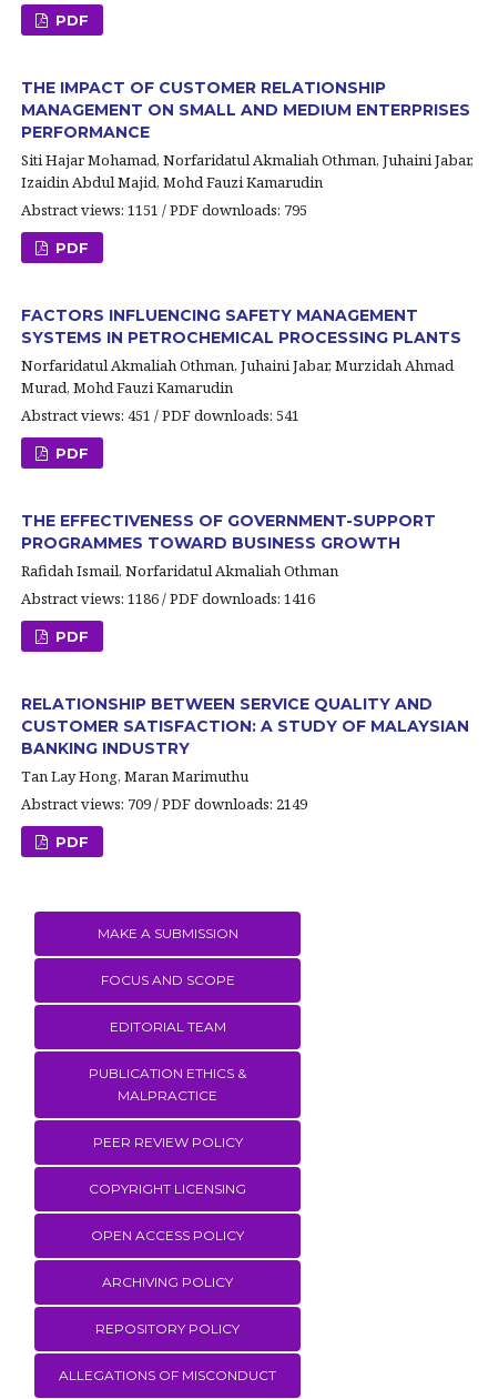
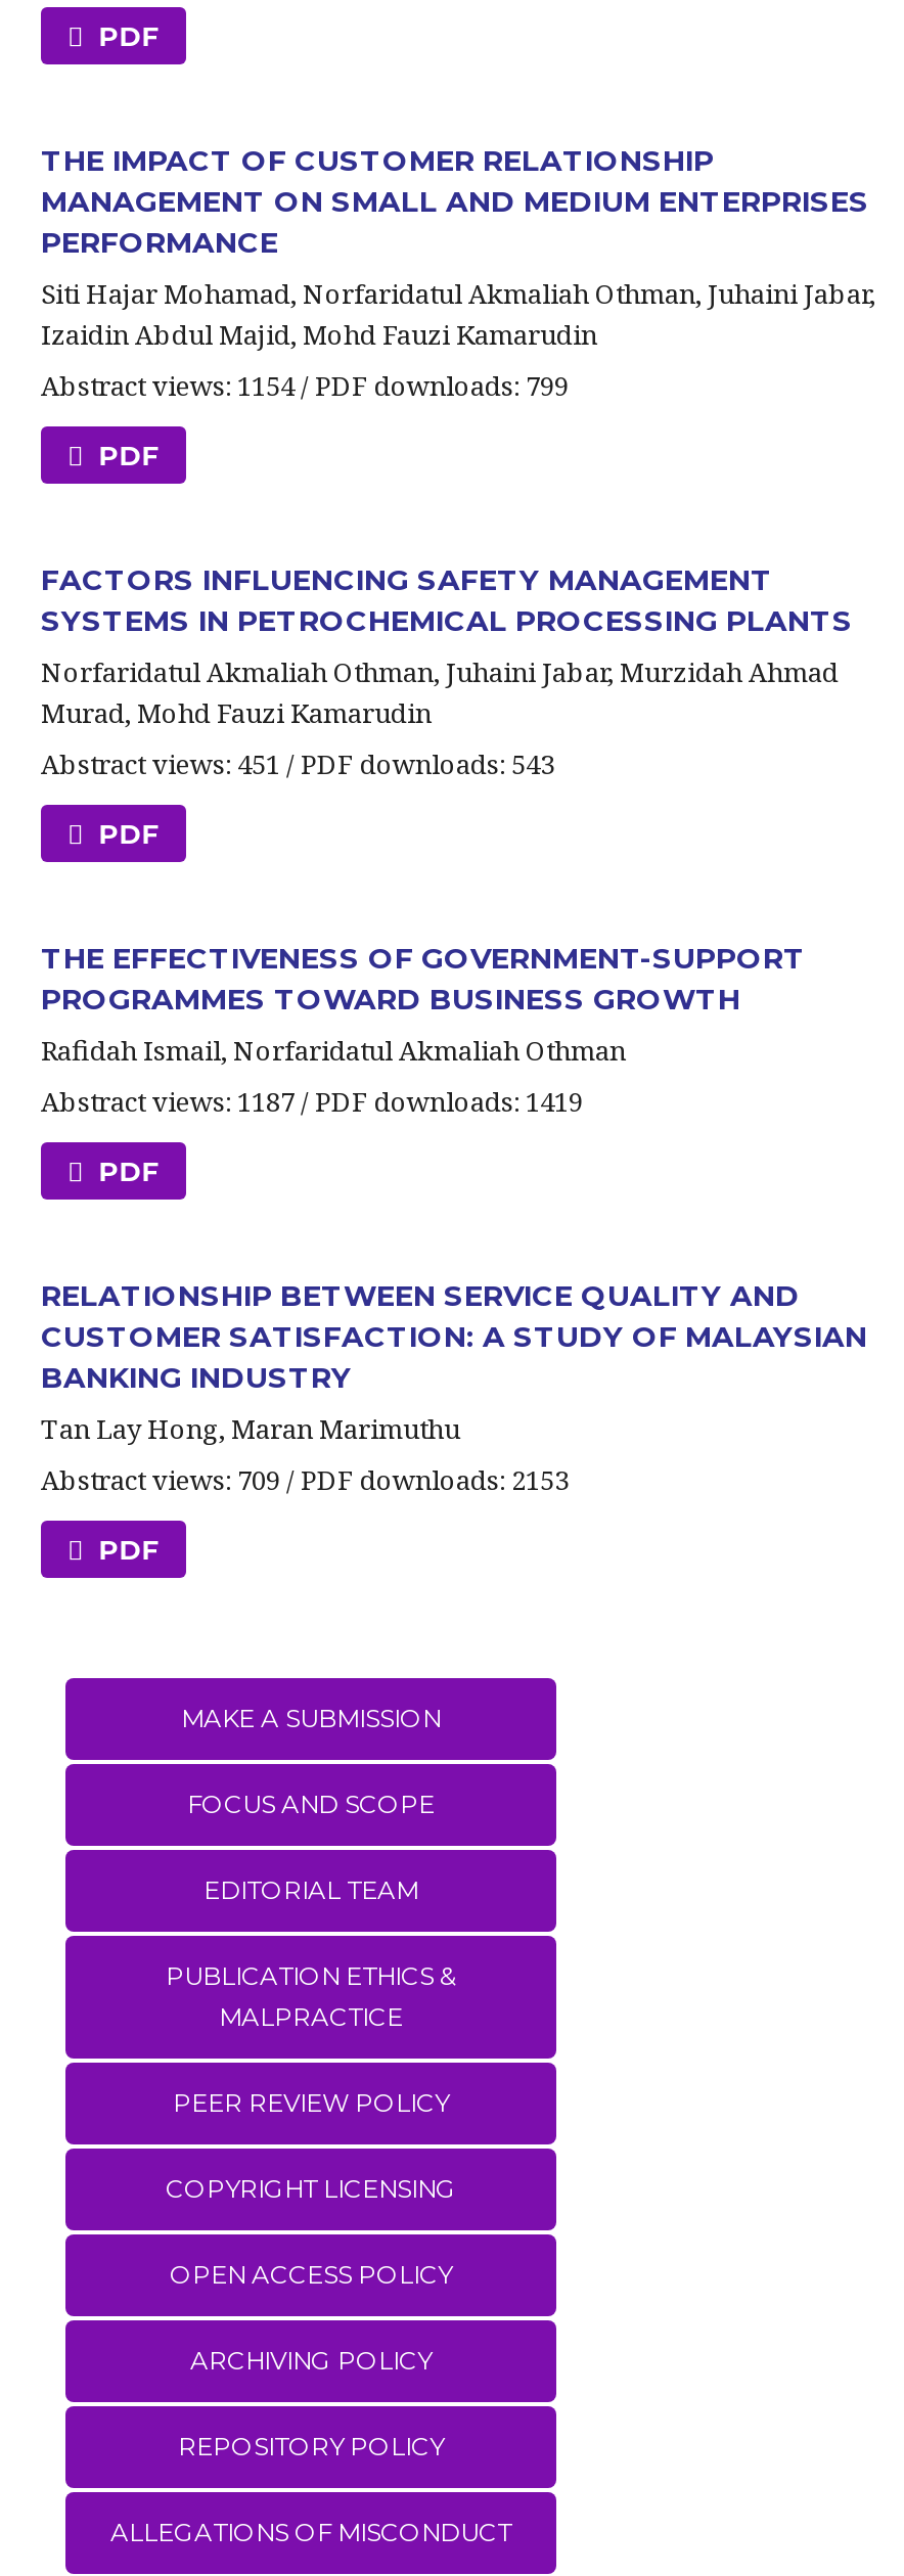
- Abstract views: 1151 / PDF downloads: 795
+ Abstract views: 1154 / PDF downloads: 799

- Abstract views: 451 / PDF downloads: 541
+ Abstract views: 451 / PDF downloads: 543

- Abstract views: 1186 / PDF downloads: 1416
+ Abstract views: 1187 / PDF downloads: 1419

- Abstract views: 709 / PDF downloads: 2149
+ Abstract views: 709 / PDF downloads: 2153
